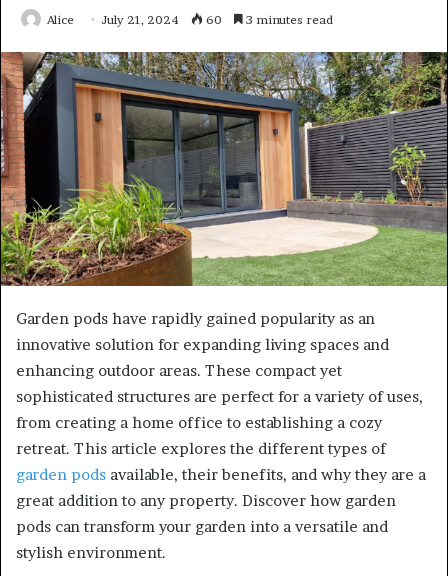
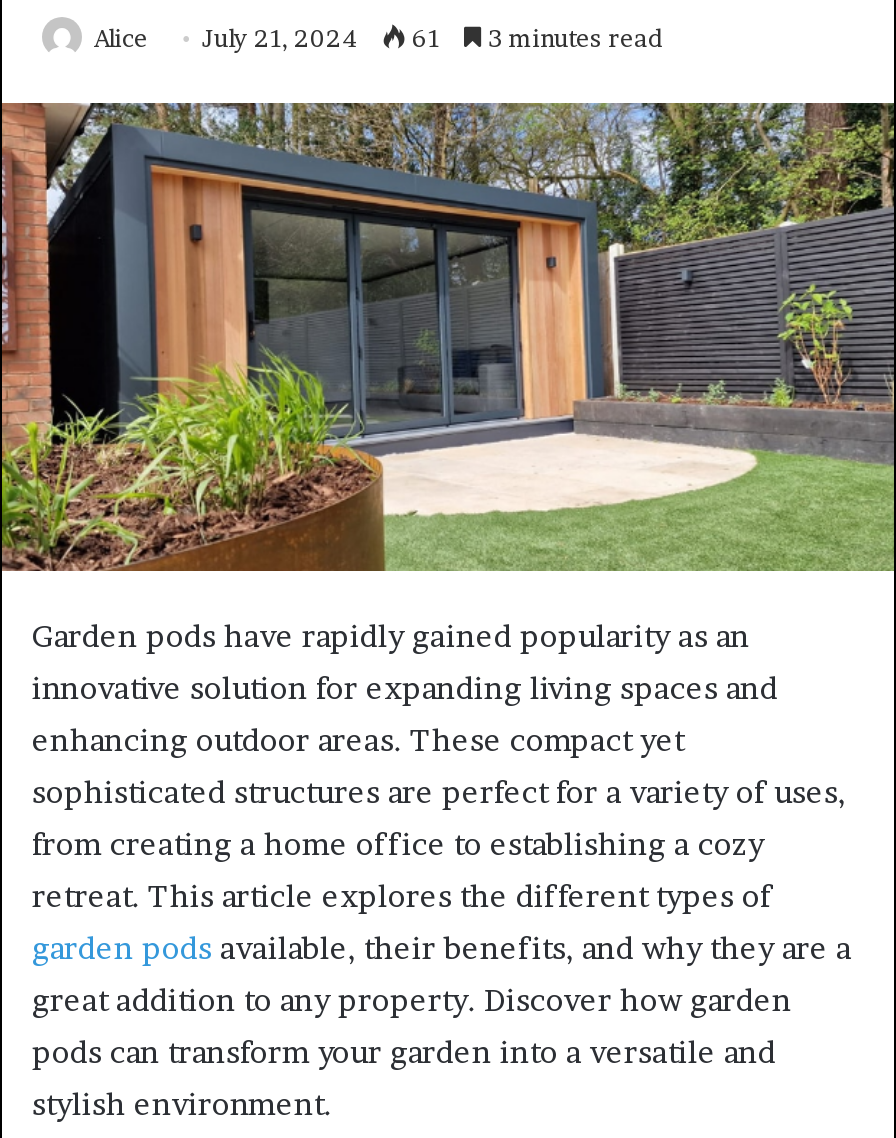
- Alice July 21, 2024 60 3 minutes read
+ Alice July 21, 2024 61 3 minutes read
